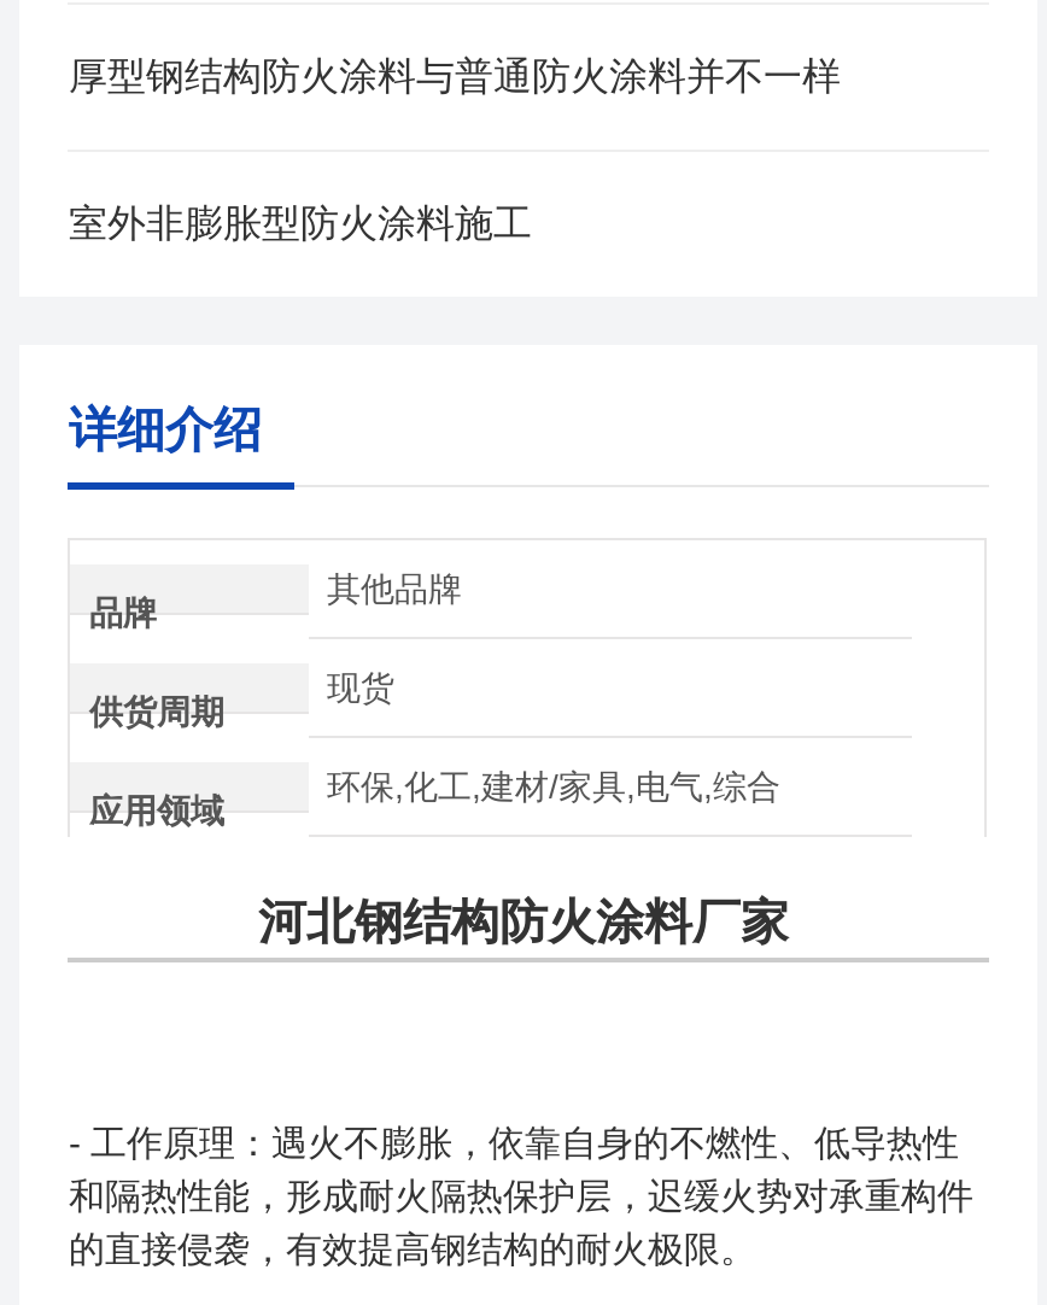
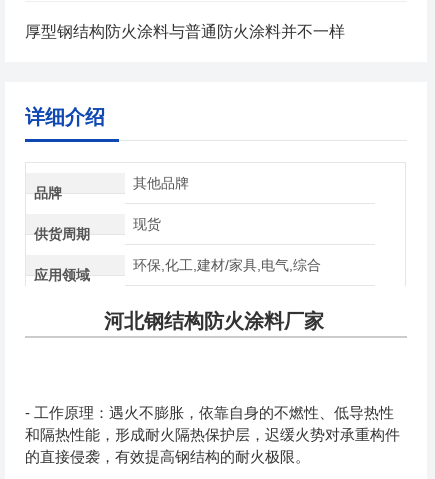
- 室外非膨胀型防火涂料施工
